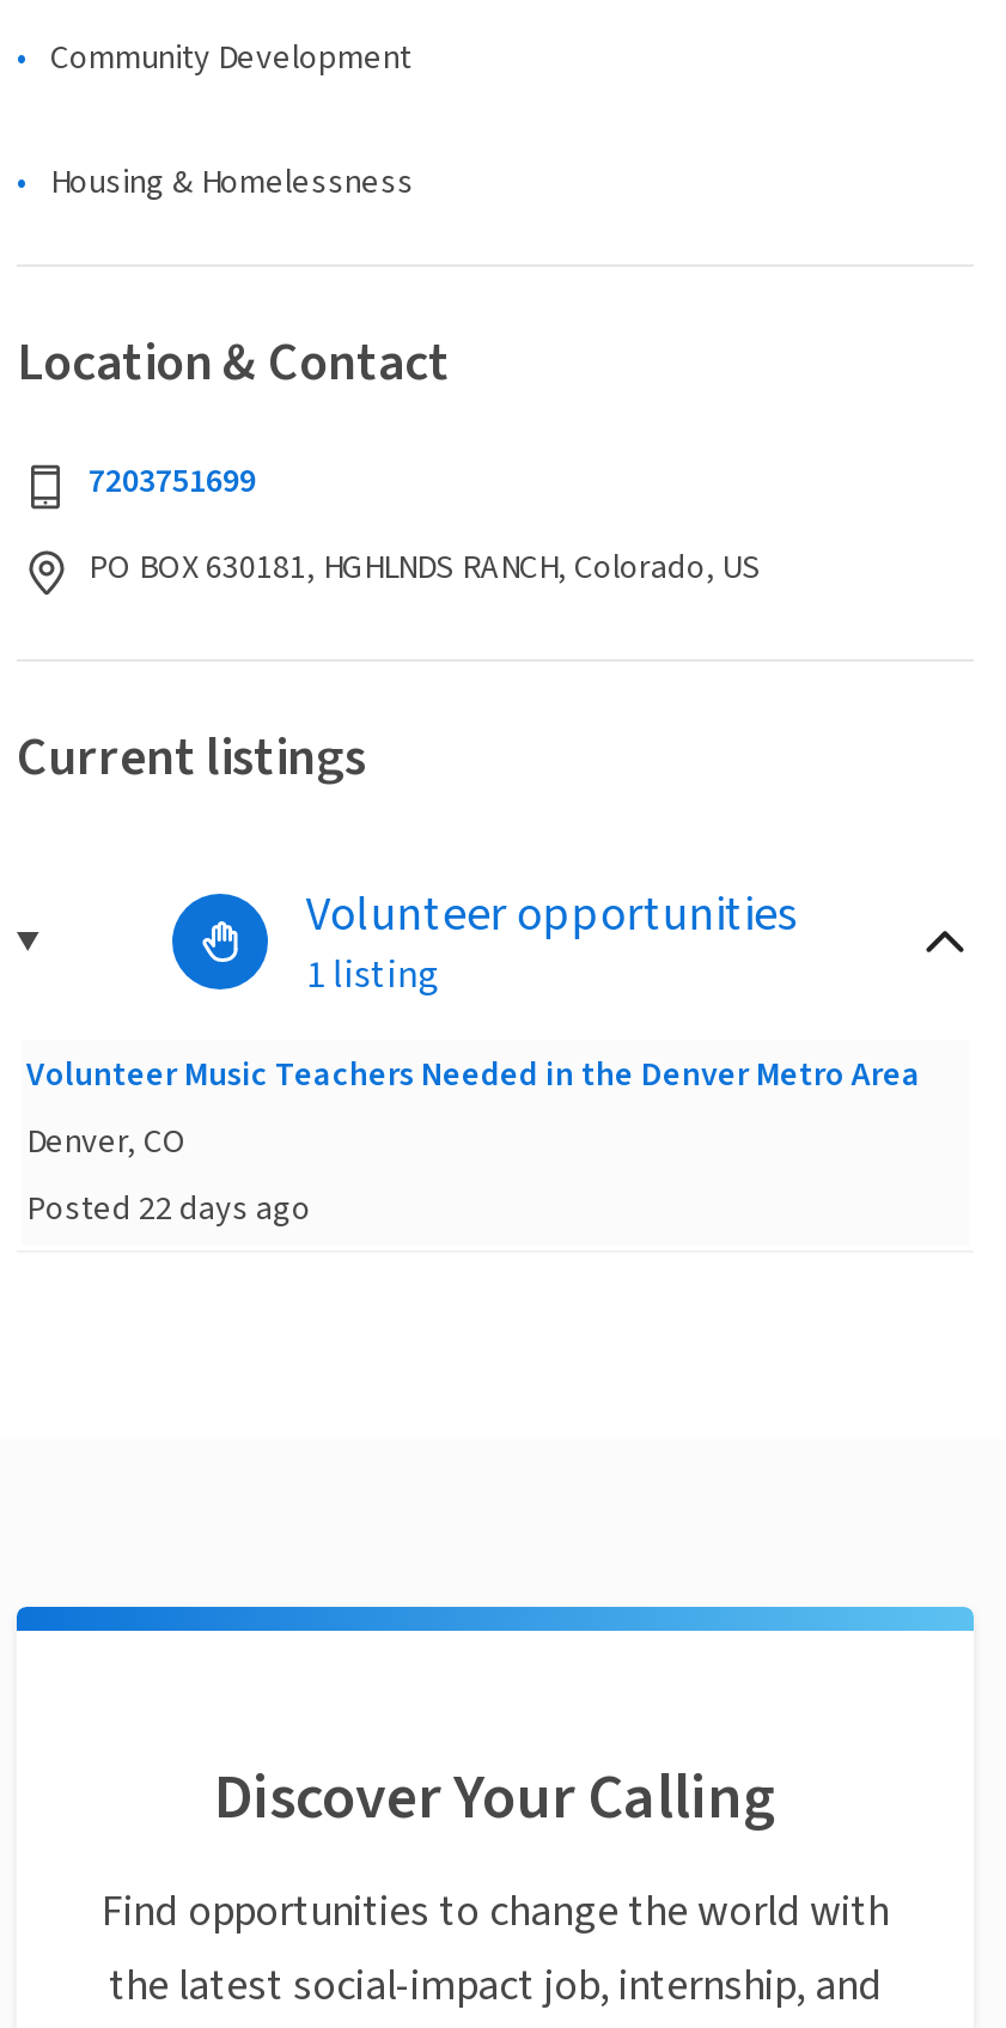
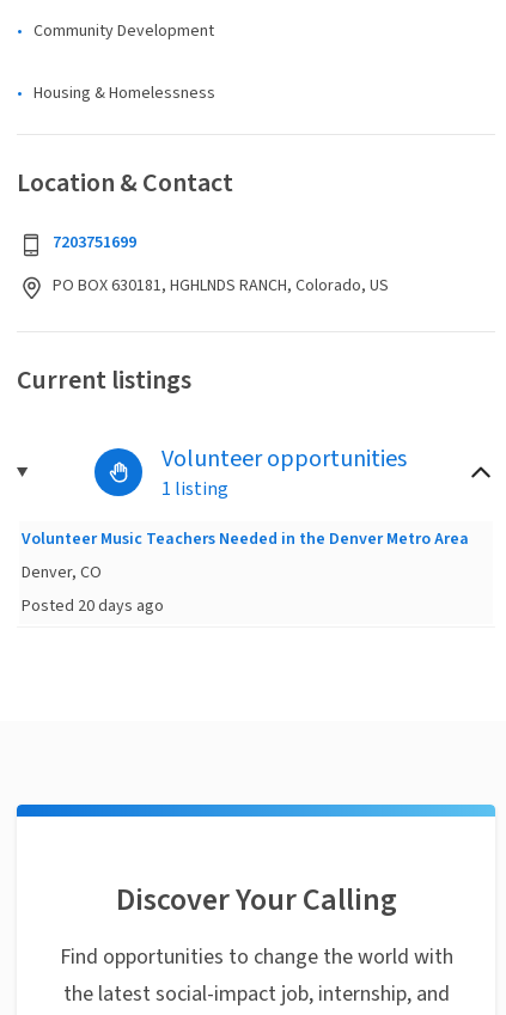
- Posted 22 days ago
+ Posted 20 days ago
